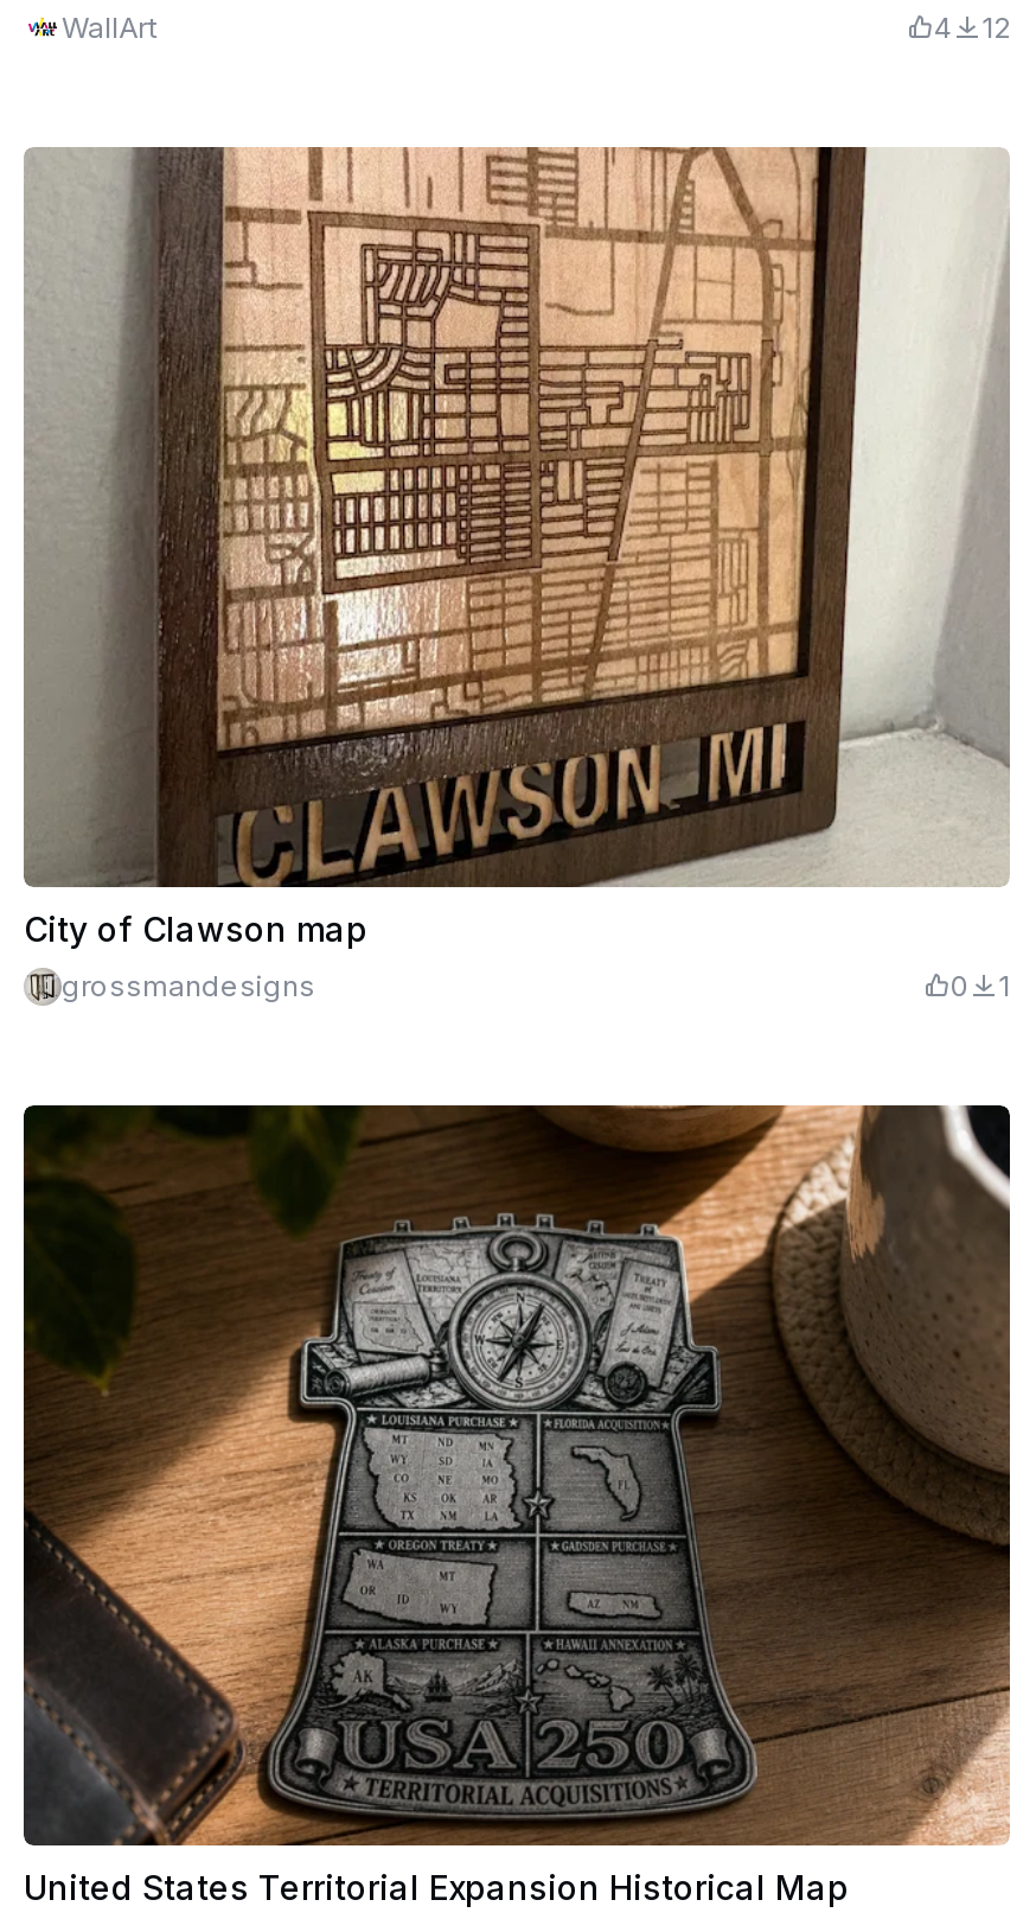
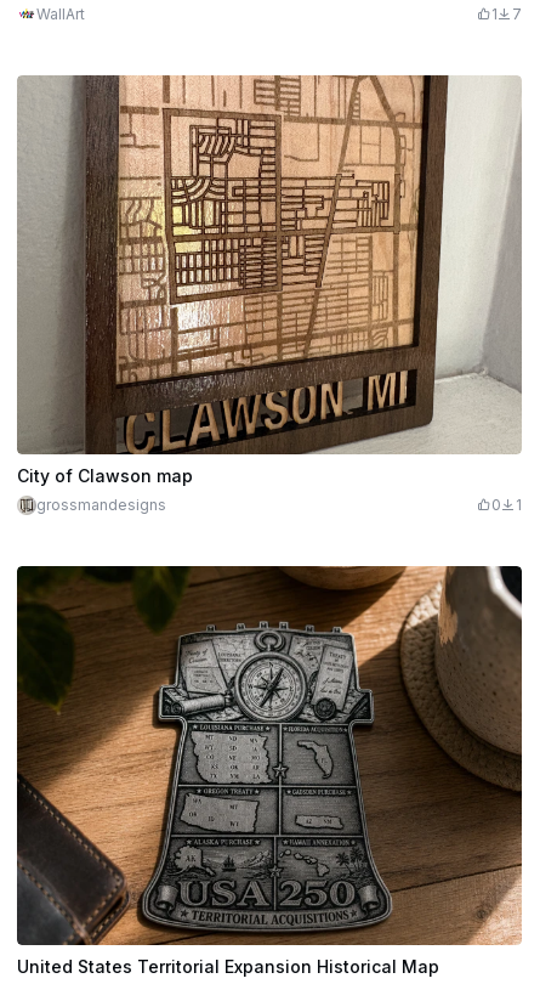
- 4
+ 1

- 12
+ 7
